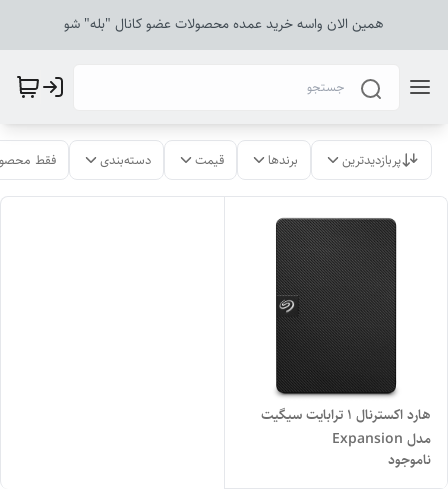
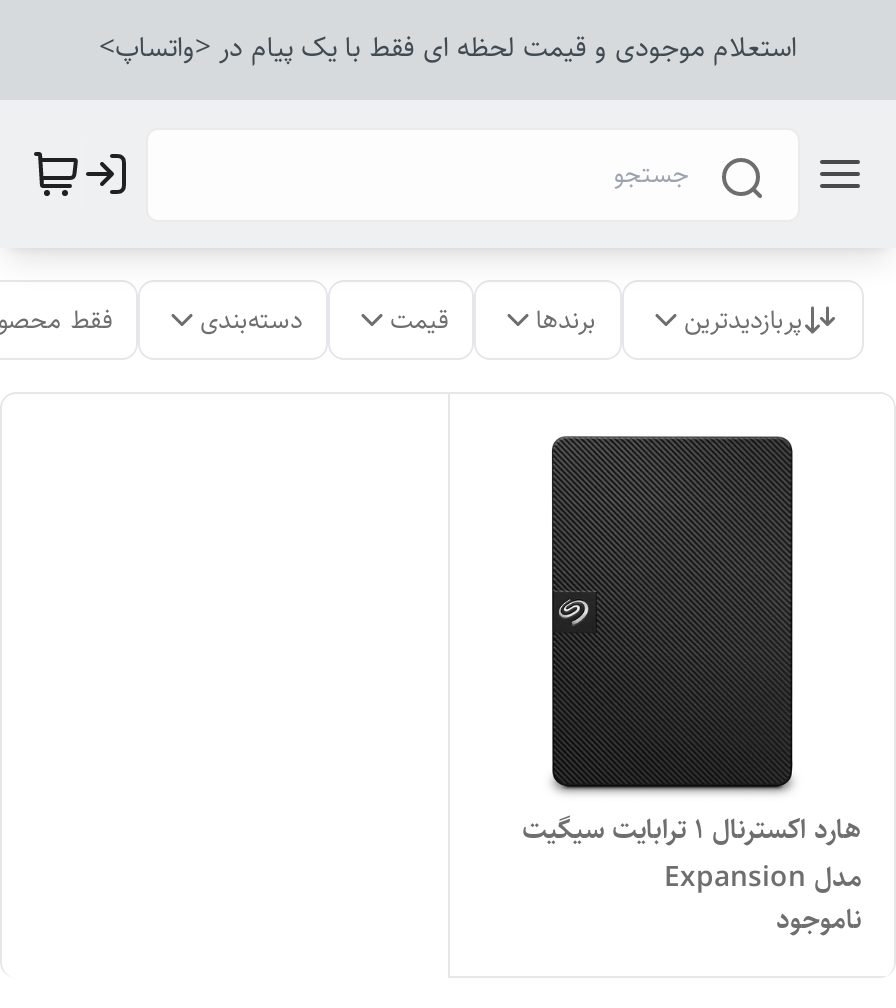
- همین الان واسه خرید عمده محصولات عضو کانال "بله" شو
+ استعلام موجودی و قیمت لحظه ای فقط با یک پیام در <واتساپ>
